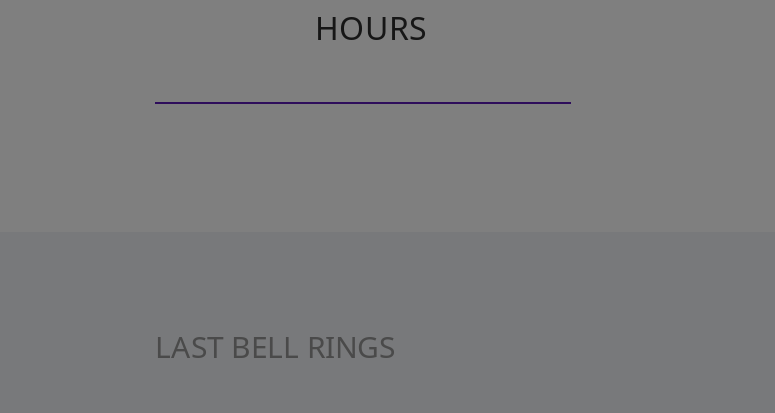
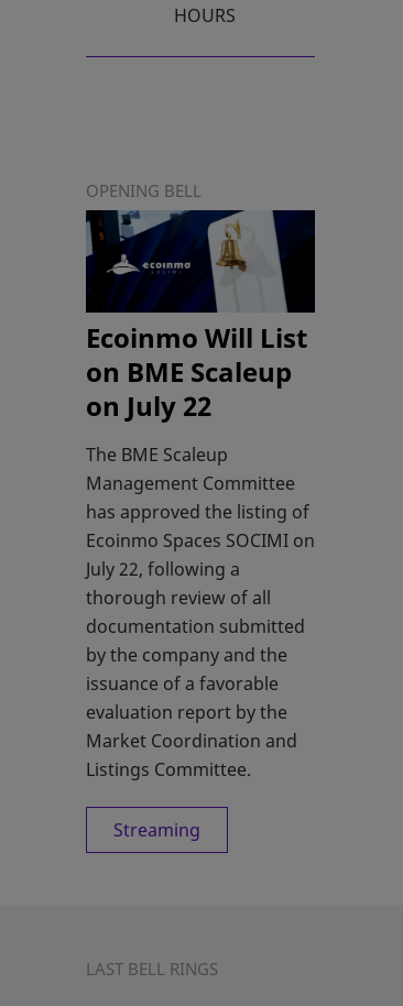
+ [image]
+ Ecoinmo Will List
+ on BME Scaleup
+ on July 22
+ The BME Scaleup
+ Management Committee
+ has approved the listing of
+ Ecoinmo Spaces SOCIMI on
+ July 22, following a
+ thorough review of all
+ documentation submitted
+ by the company and the
+ issuance of a favorable
+ evaluation report by the
+ Market Coordination and
+ Listings Committee.
+ Streaming

+ OPENING BELL

+ [image]
